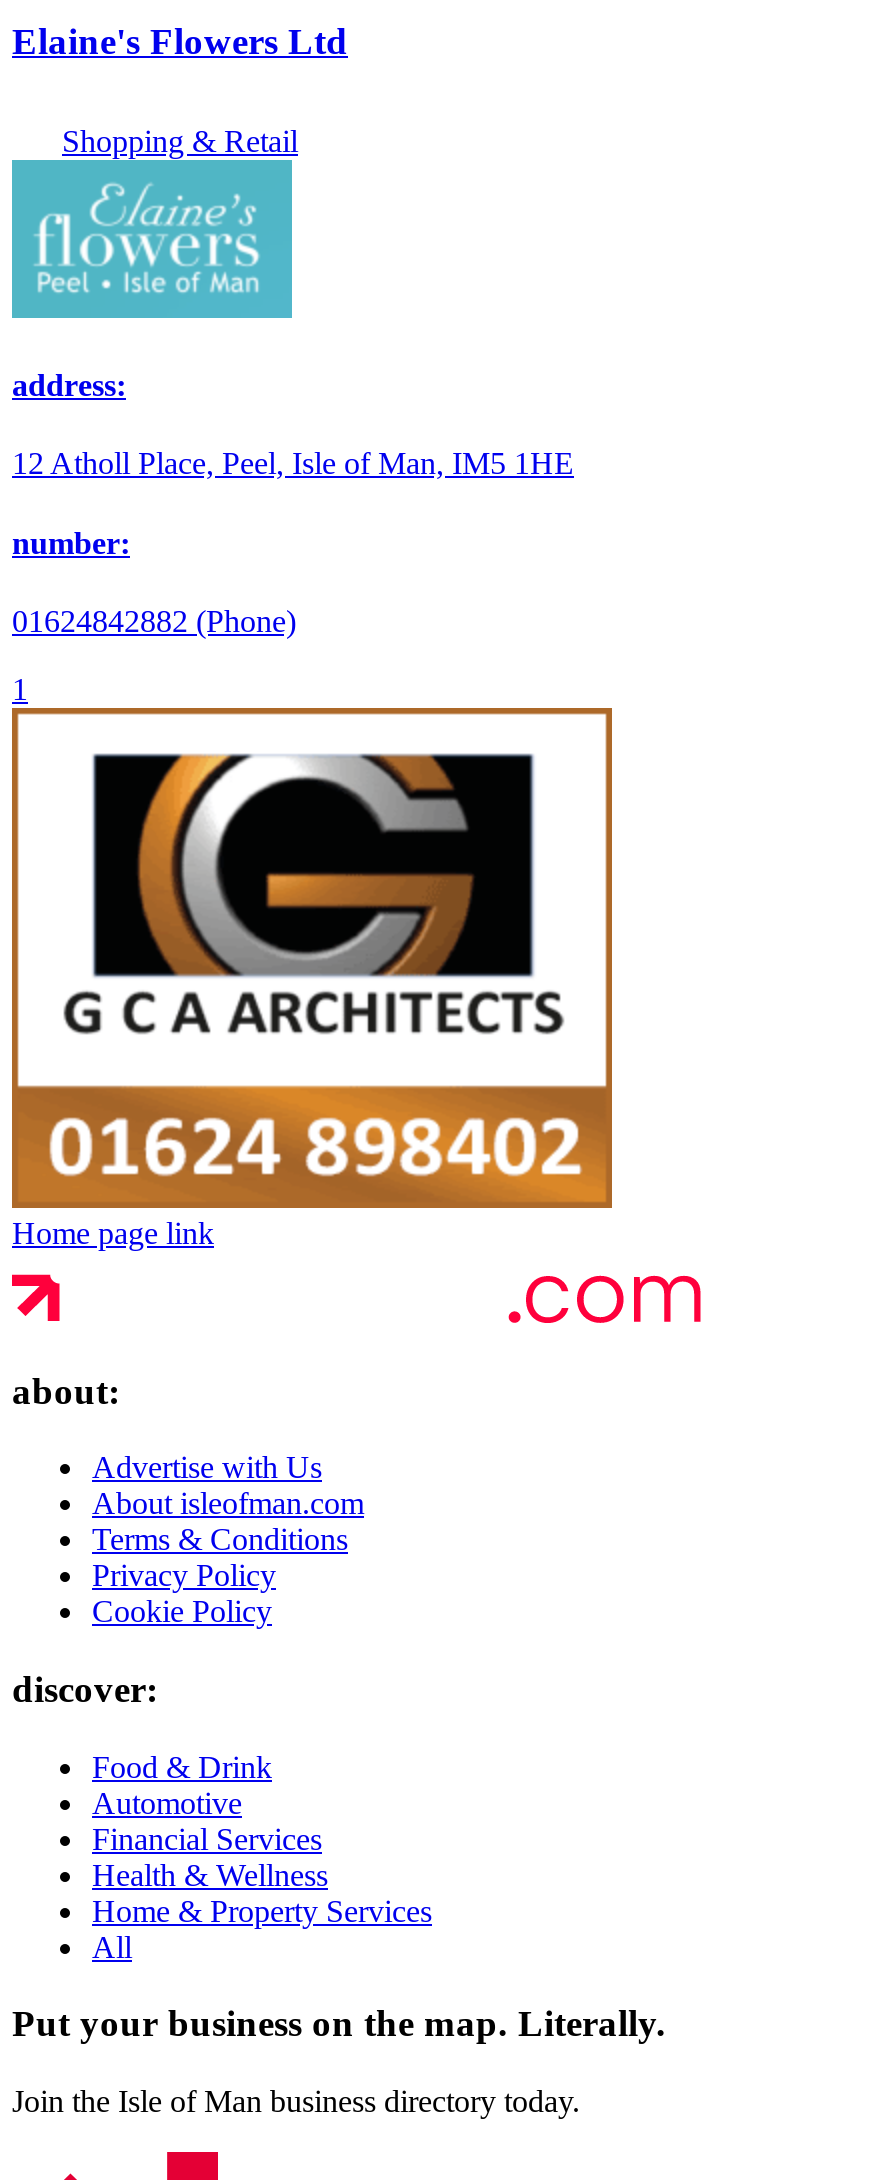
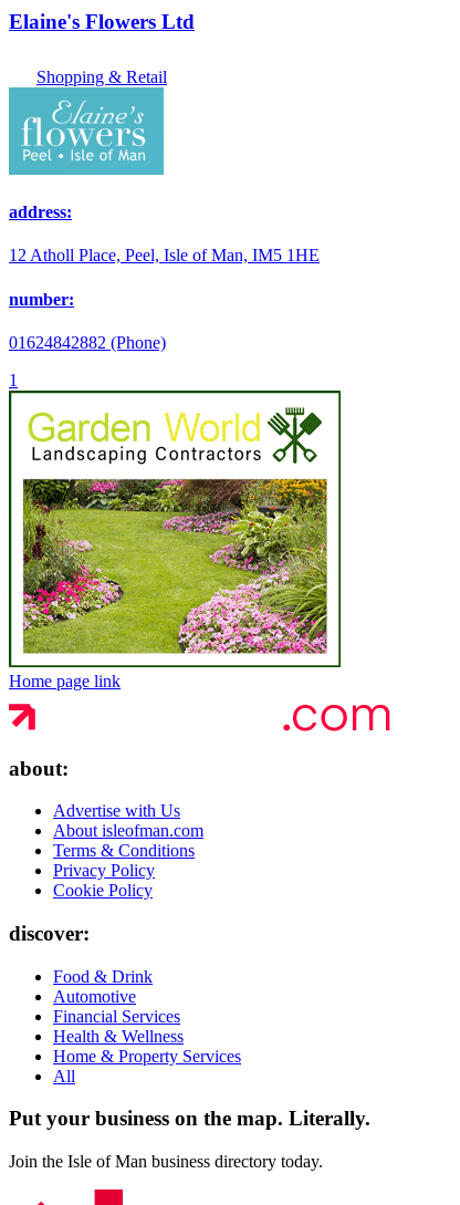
- [image]
+ [image]
